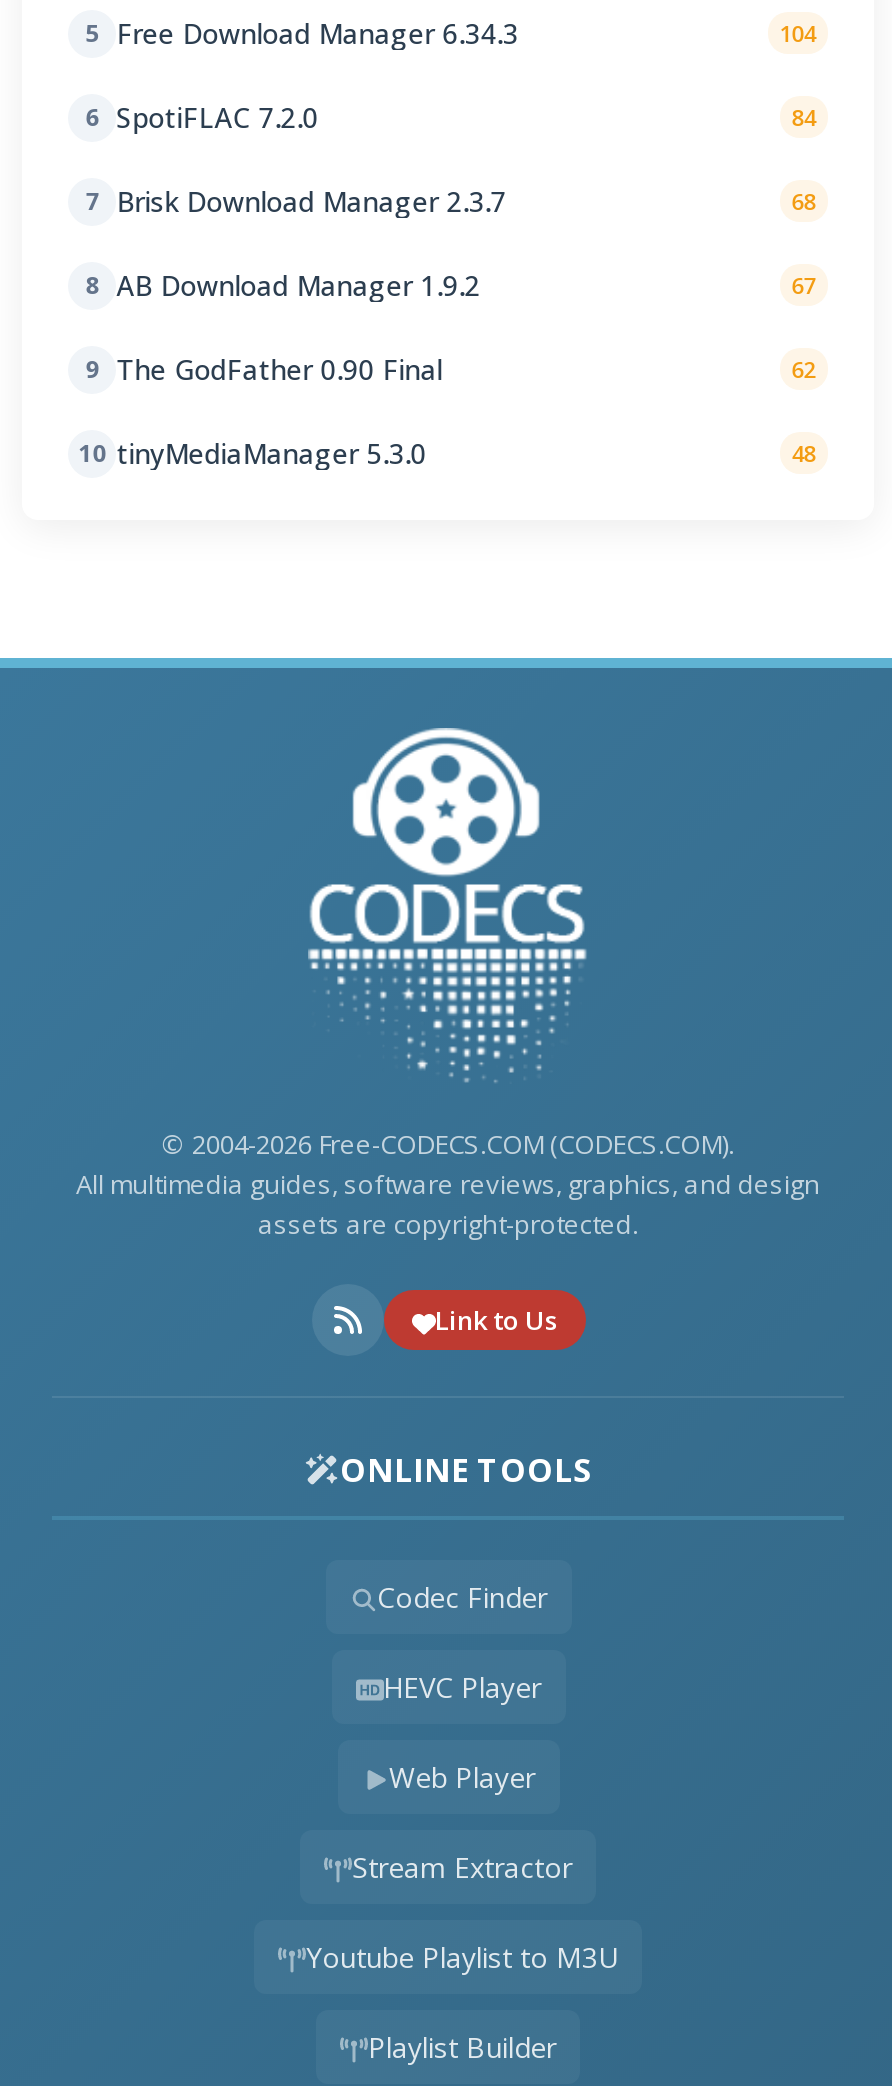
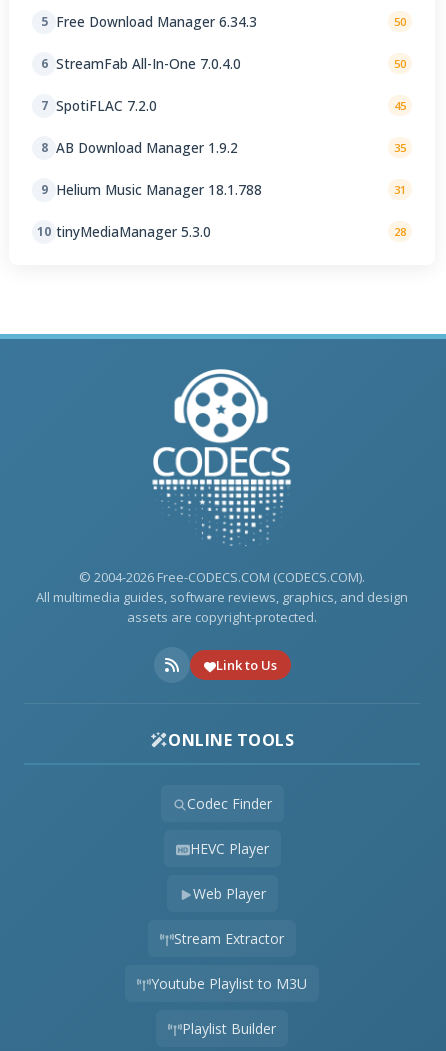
- 104
+ 50

- 6 SpotiFLAC 7.2.0
- 84
+ 6 StreamFab All-In-One 7.0.4.0
+ 50

- 7 Brisk Download Manager 2.3.7
- 68
+ 7 SpotiFLAC 7.2.0
+ 45

- 67
+ 35

- 9 The GodFather 0.90 Final
- 62
+ 9 Helium Music Manager 18.1.788
+ 31

- 48
+ 28
